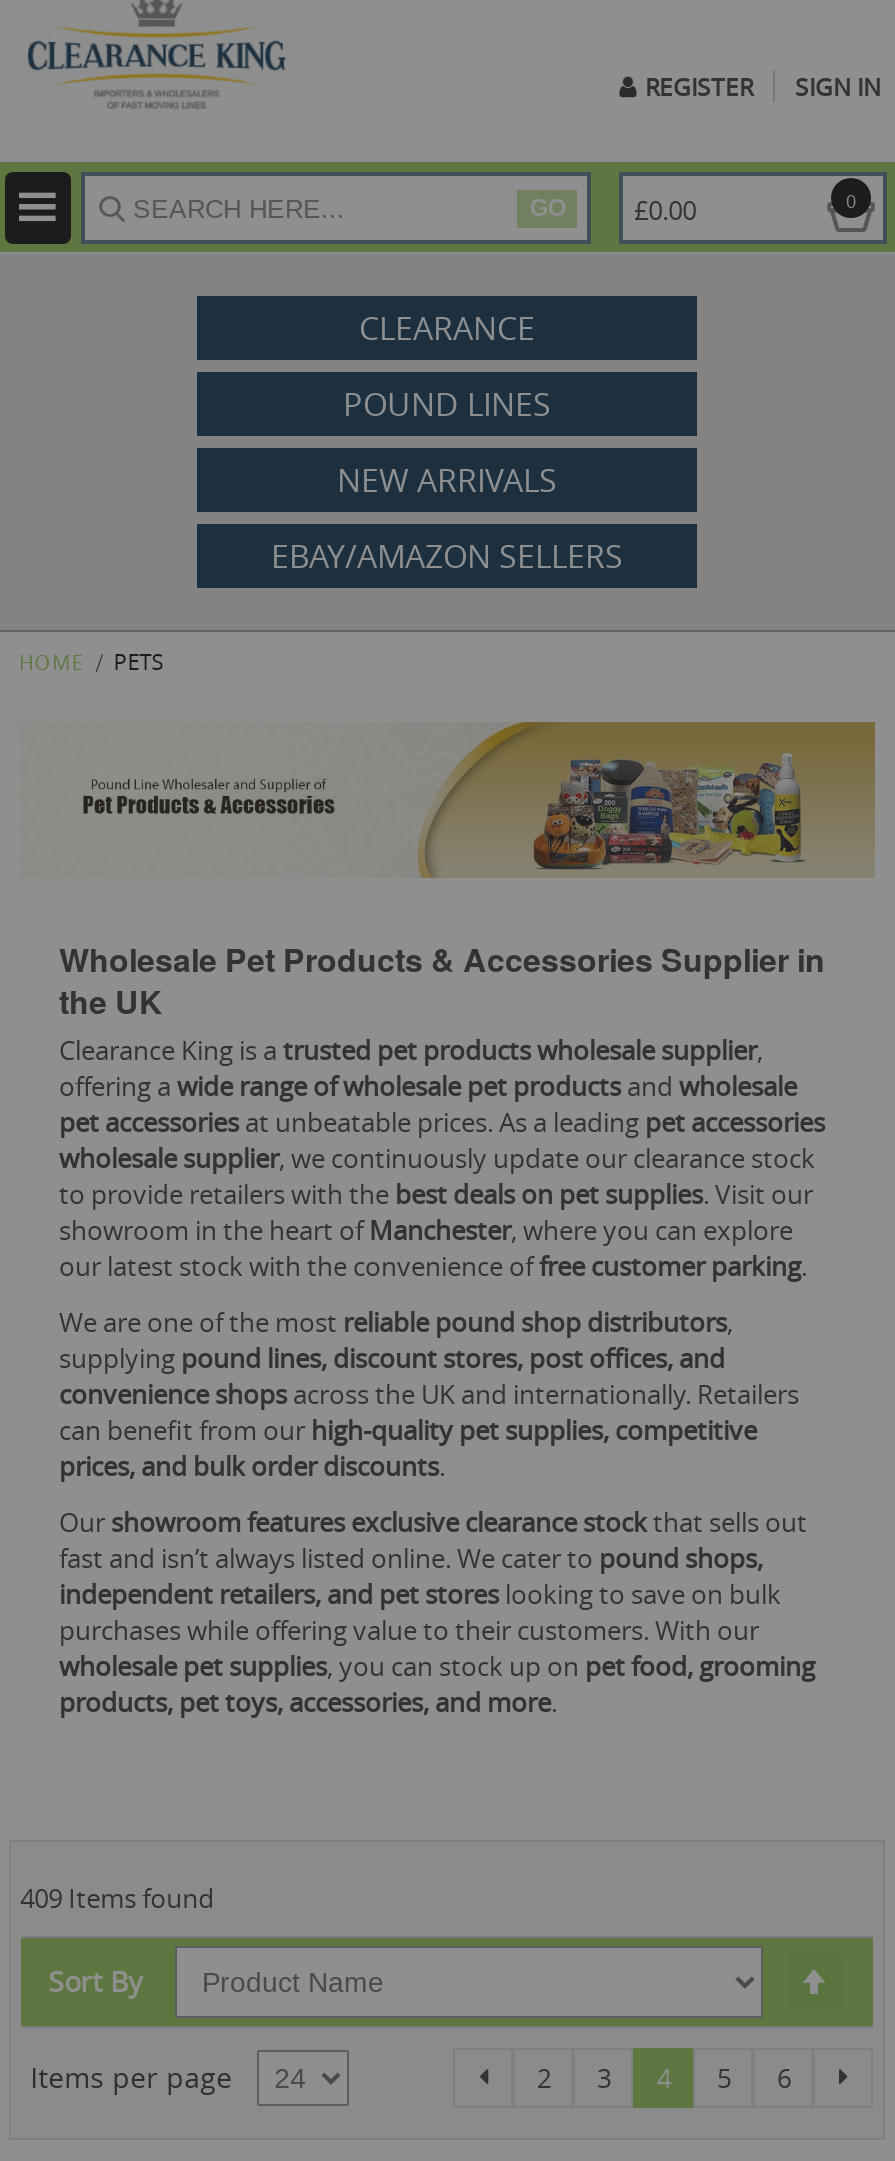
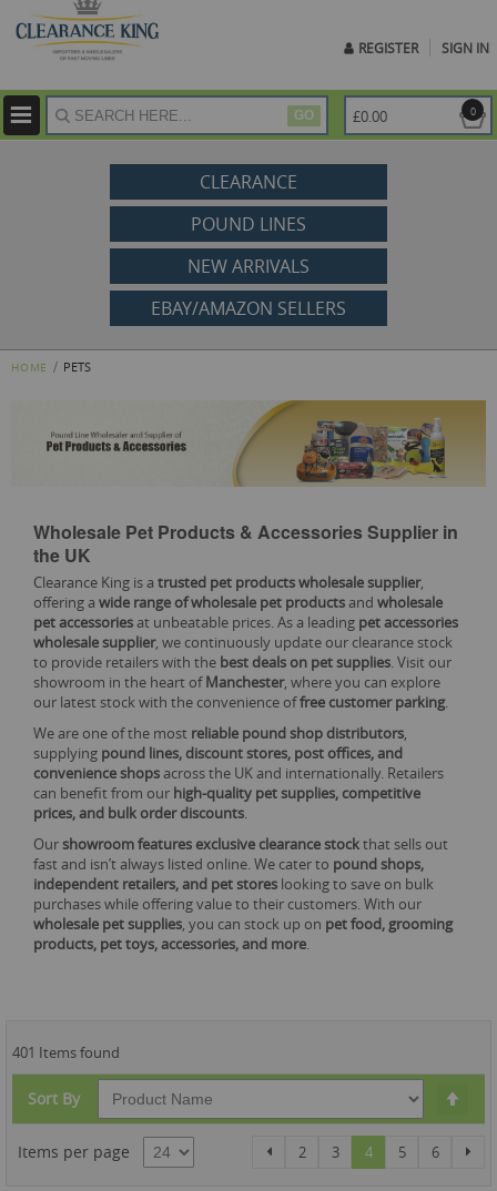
- 409 Items found
+ 401 Items found
